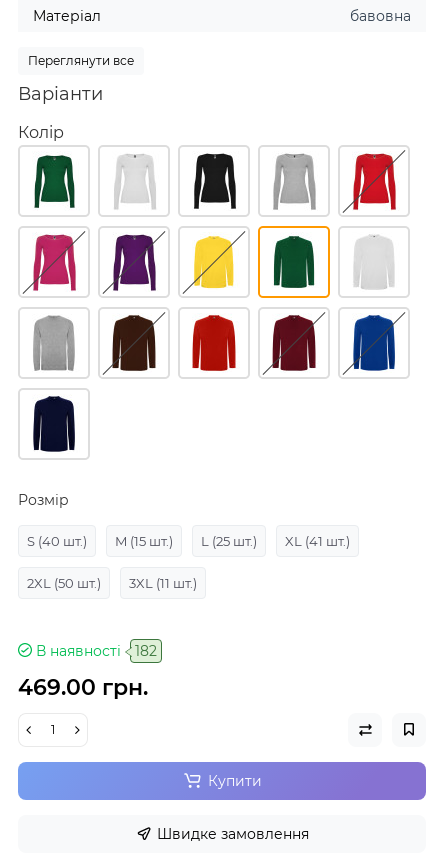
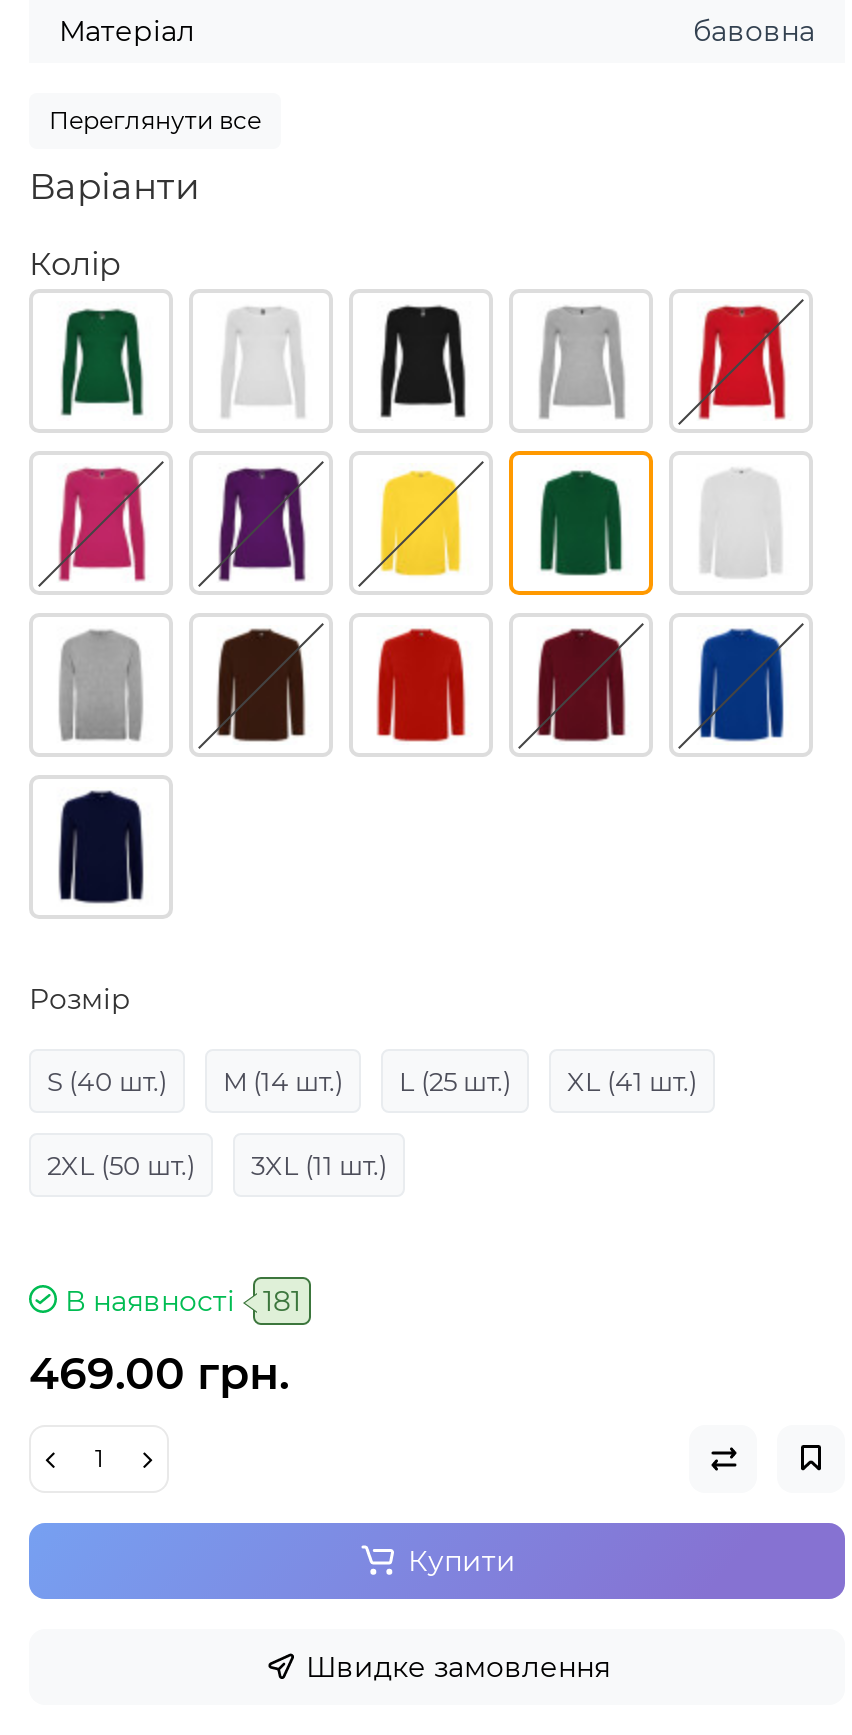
- S (40 шт.) M (15 шт.) L (25 шт.) XL (41 шт.)
+ S (40 шт.) M (14 шт.) L (25 шт.) XL (41 шт.)

- В наявності 182
+ В наявності 181
